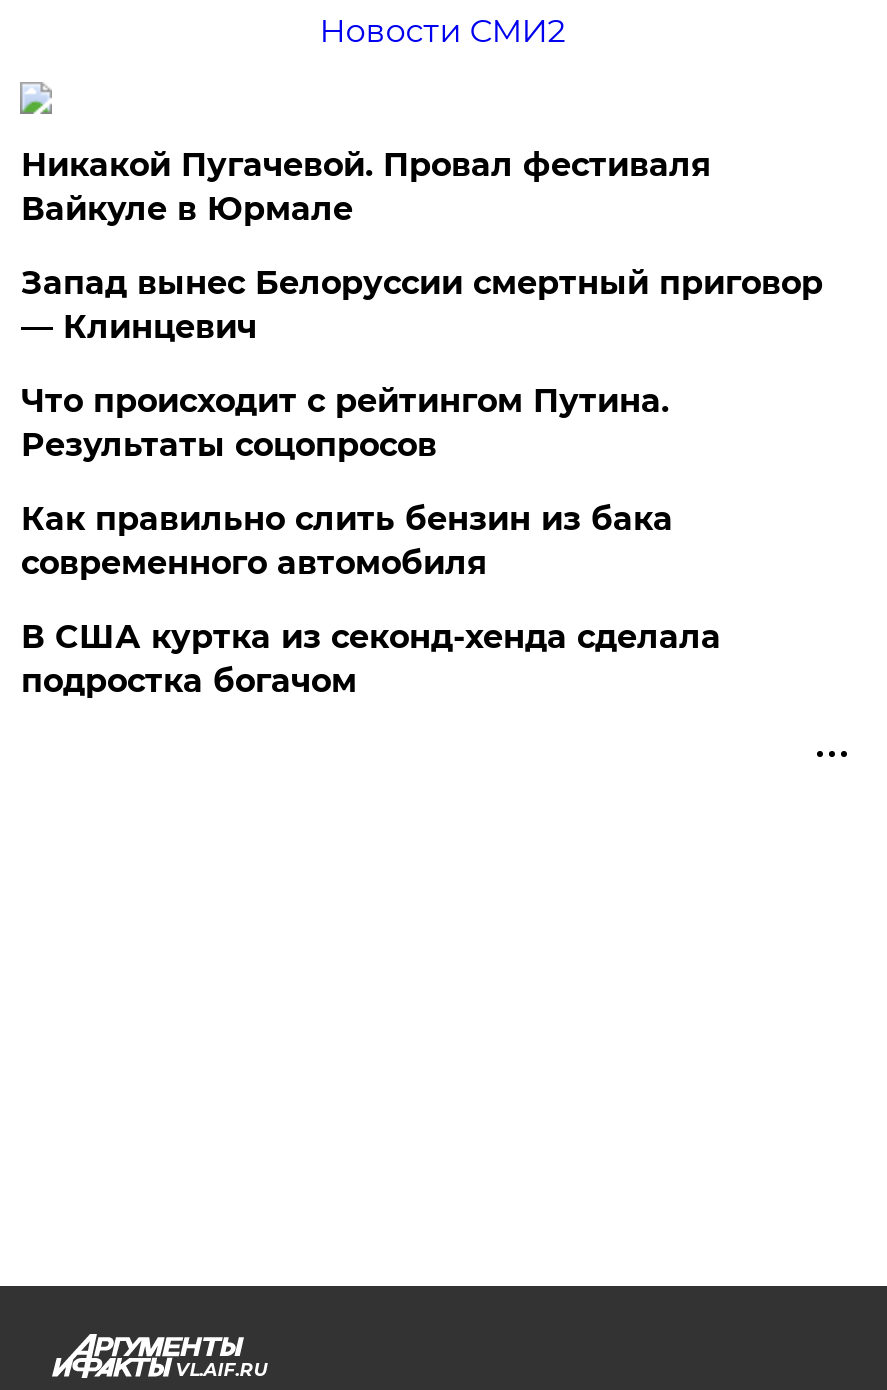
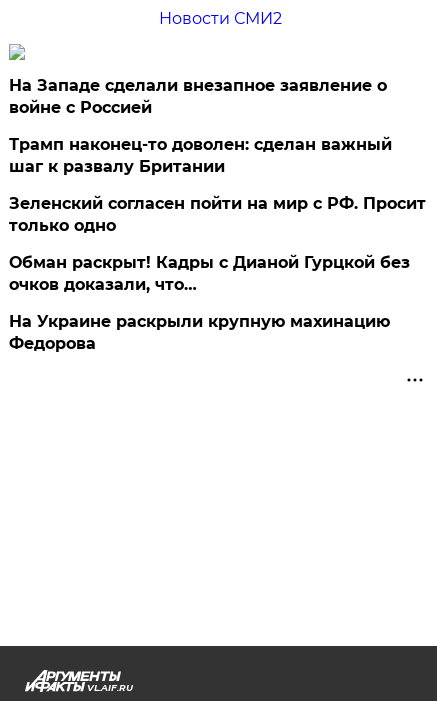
- Никакой Пугачевой. Провал фестиваля
- Вайкуле в Юрмале
+ На Западе сделали внезапное заявление о
+ войне с Россией

- Запад вынес Белоруссии смертный приговор
- — Клинцевич
+ Трамп наконец-то доволен: сделан важный
+ шаг к развалу Британии

- Что происходит с рейтингом Путина.
- Результаты соцопросов
+ Зеленский согласен пойти на мир с РФ. Просит
+ только одно

- Как правильно слить бензин из бака
- современного автомобиля
+ Обман раскрыт! Кадры с Дианой Гурцкой без
+ очков доказали, что…

- В США куртка из секонд-хенда сделала
- подростка богачом
+ На Украине раскрыли крупную махинацию
+ Федорова
